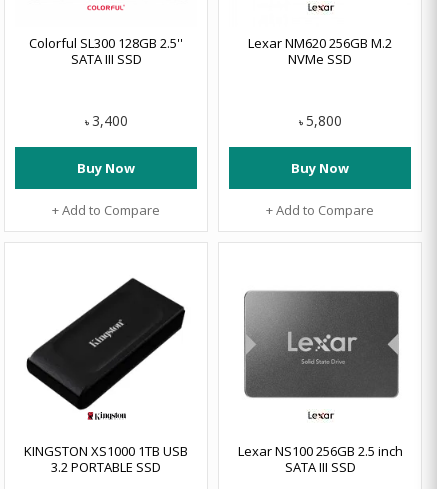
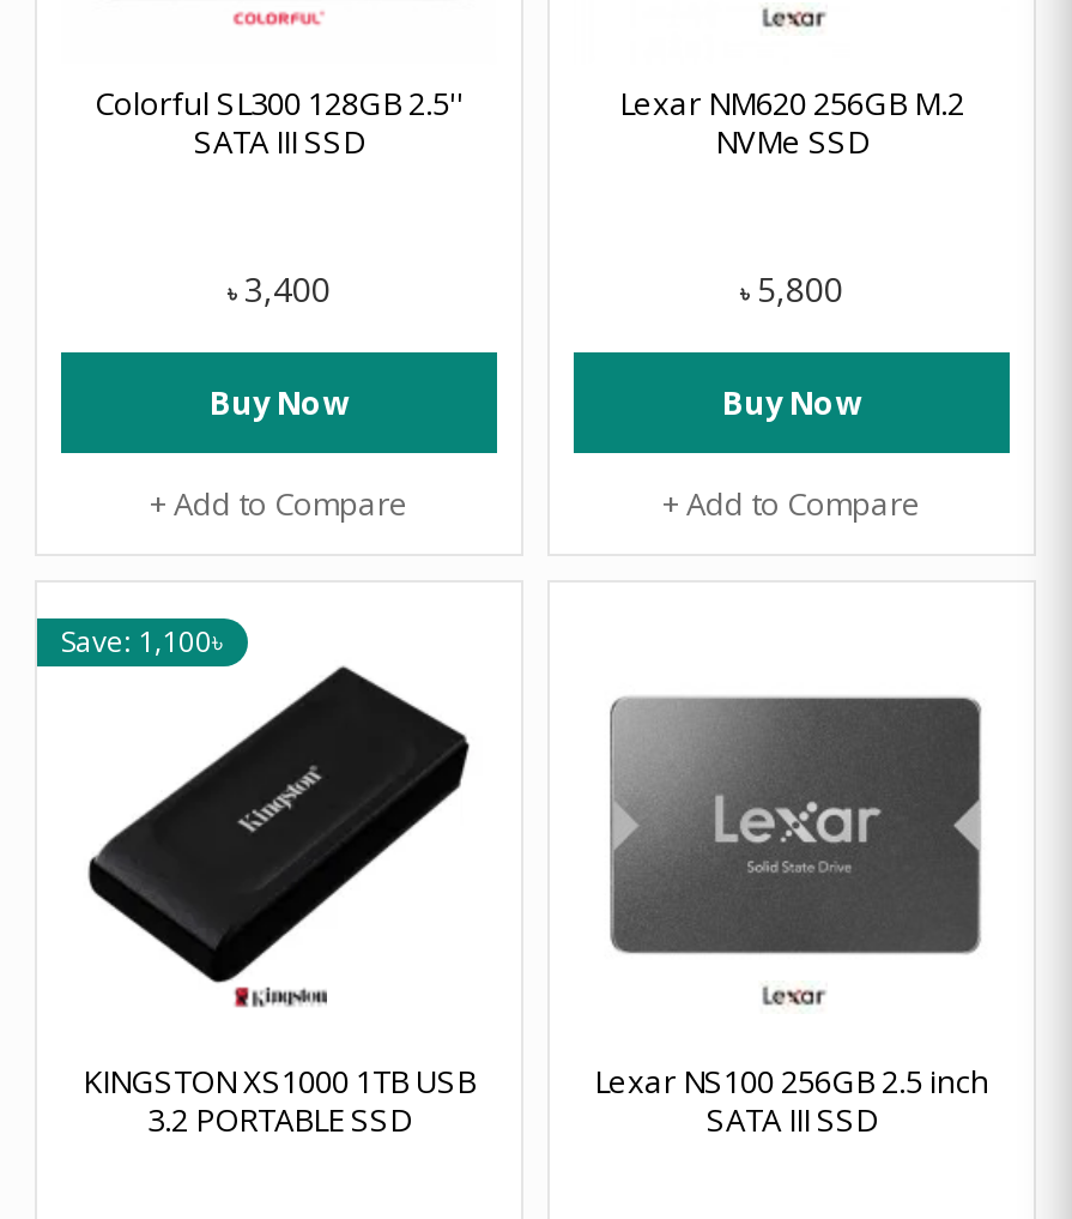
+ Save: 1,100৳
